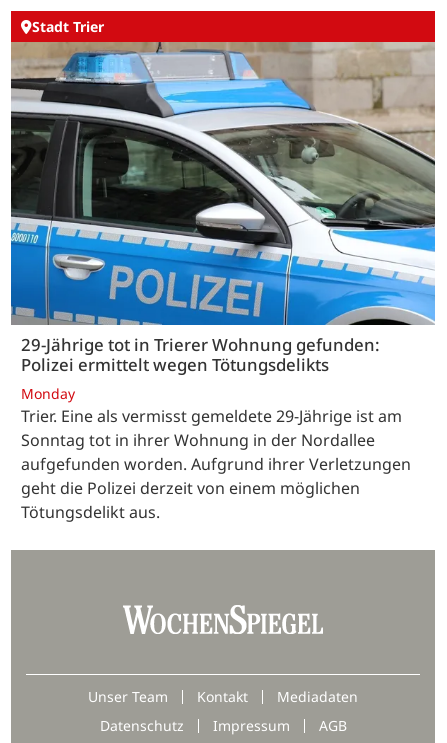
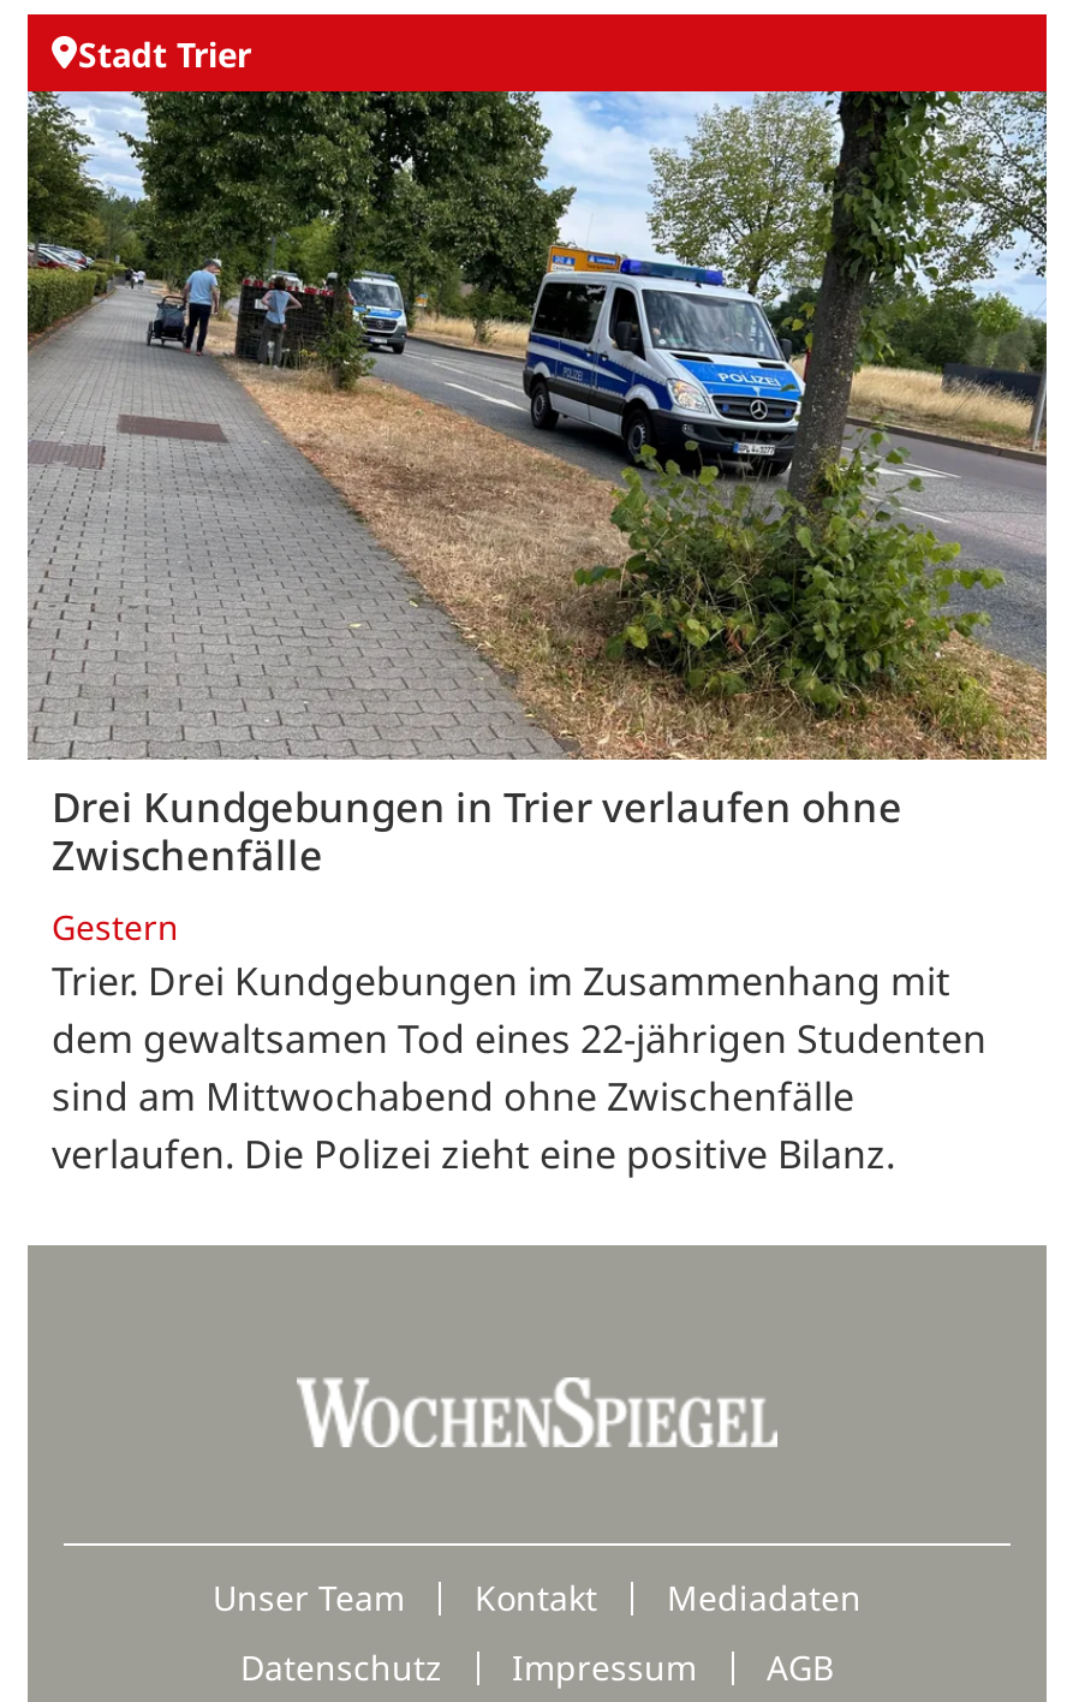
- [image]
- 29-Jährige tot in Trierer Wohnung gefunden:
- Polizei ermittelt wegen Tötungsdelikts
- Monday
- Trier. Eine als vermisst gemeldete 29-Jährige ist am
- Sonntag tot in ihrer Wohnung in der Nordallee
- aufgefunden worden. Aufgrund ihrer Verletzungen
- geht die Polizei derzeit von einem möglichen
- Tötungsdelikt aus.
+ [image]
+ Drei Kundgebungen in Trier verlaufen ohne
+ Zwischenfälle
+ Gestern
+ Trier. Drei Kundgebungen im Zusammenhang mit
+ dem gewaltsamen Tod eines 22-jährigen Studenten
+ sind am Mittwochabend ohne Zwischenfälle
+ verlaufen. Die Polizei zieht eine positive Bilanz.
